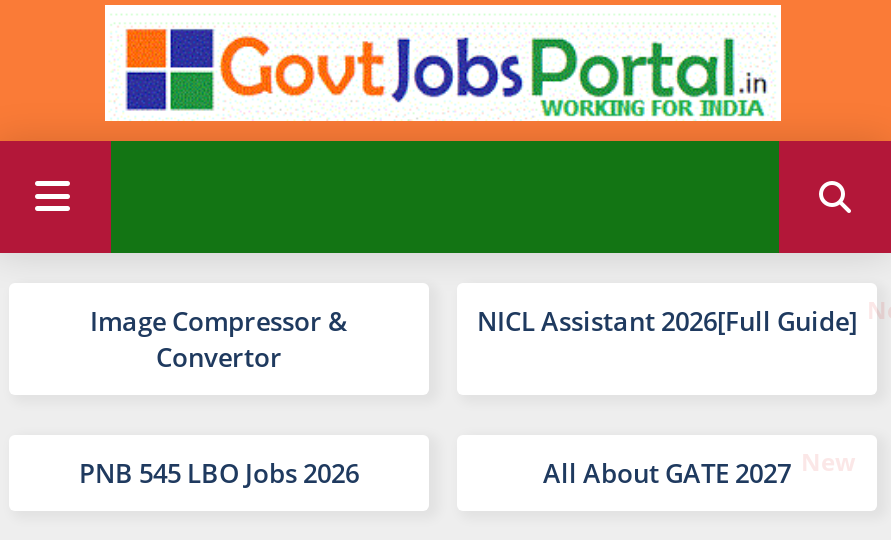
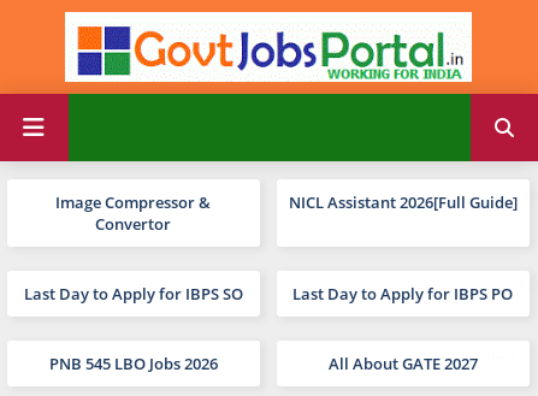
+ Last Day to Apply for IBPS SO
+ Last Day to Apply for IBPS PO
